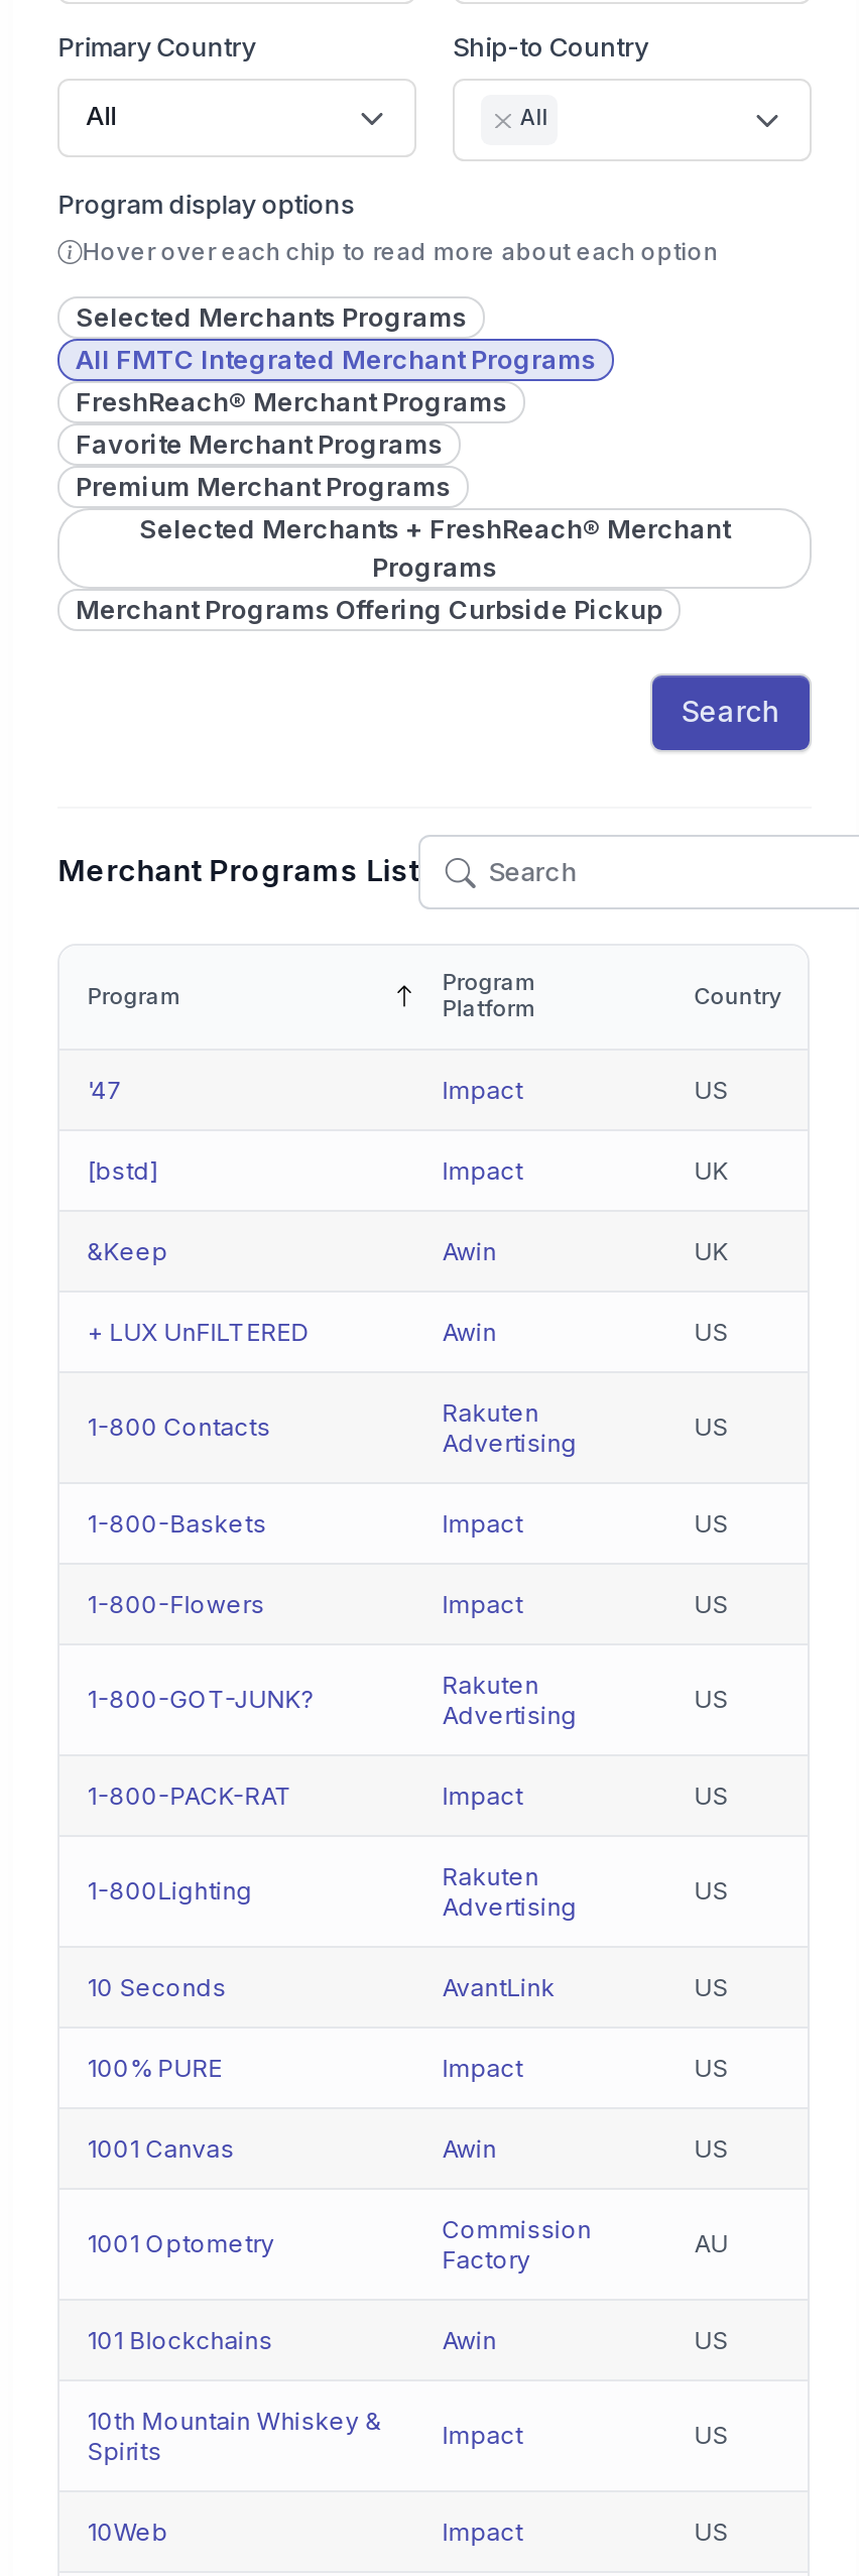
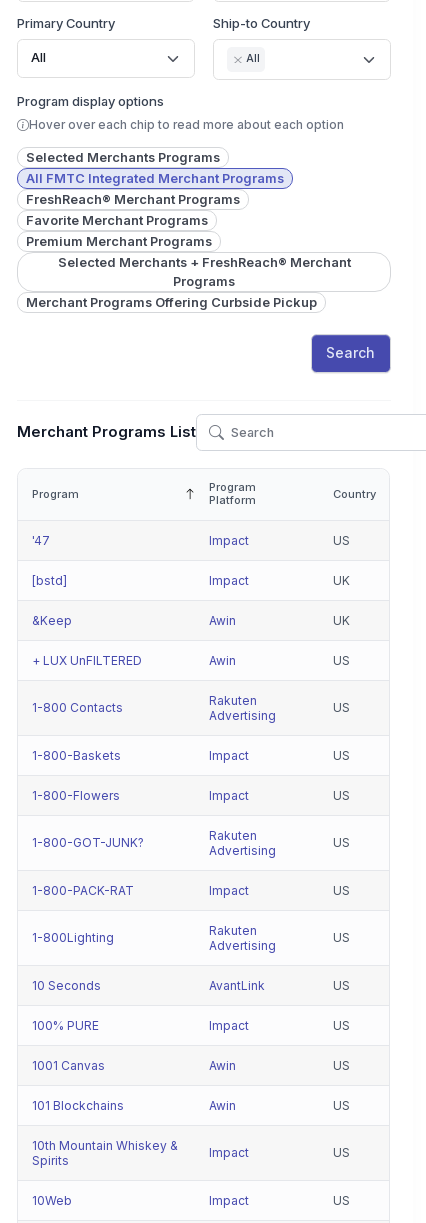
- 1001 Optometry
- Commission
- Factory

- AU
